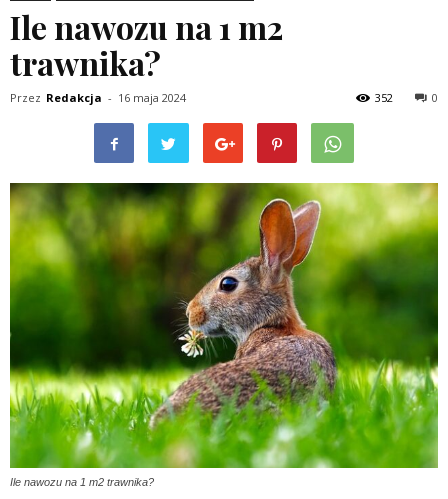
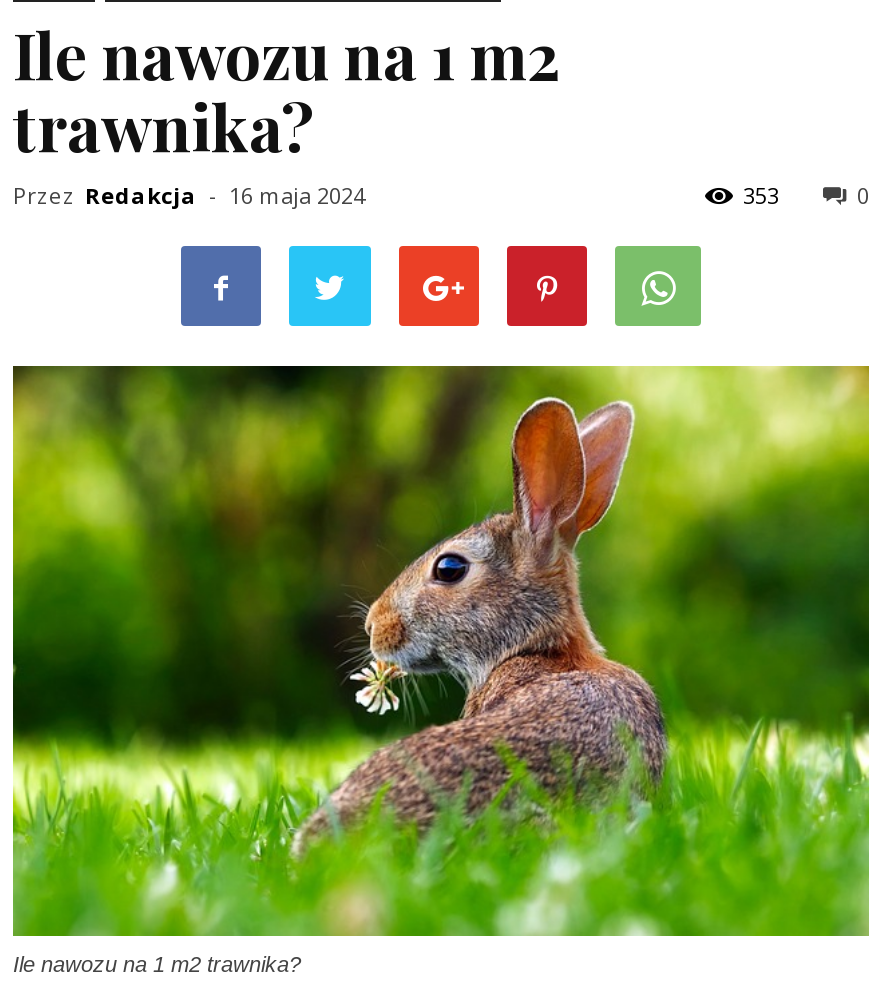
- 352
+ 353
